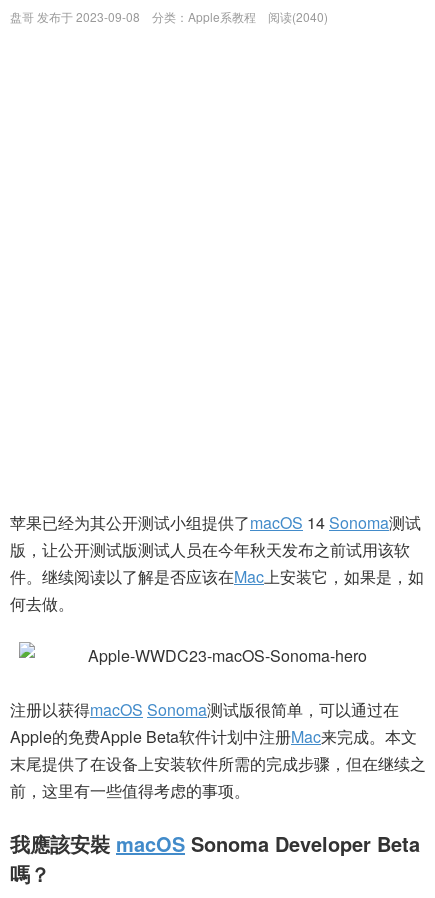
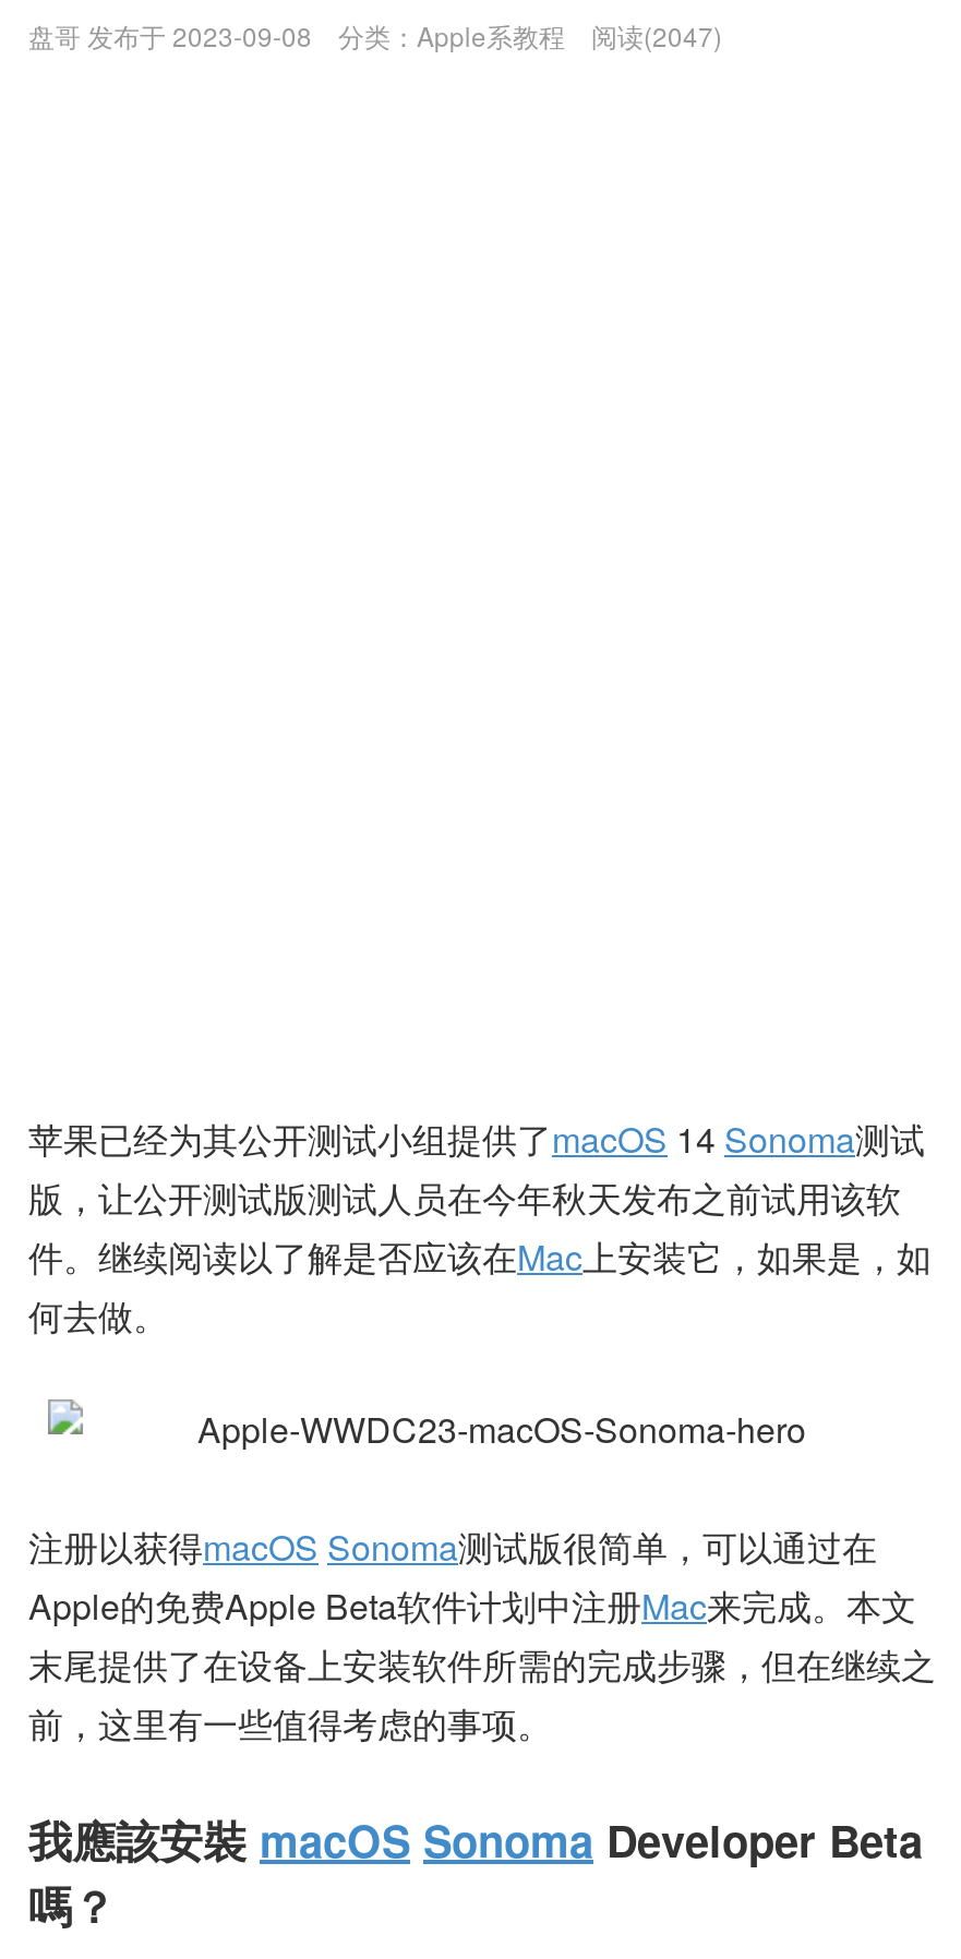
- 盘哥 发布于 2023-09-08 分类：Apple系教程 阅读(2040)
+ 盘哥 发布于 2023-09-08 分类：Apple系教程 阅读(2047)
